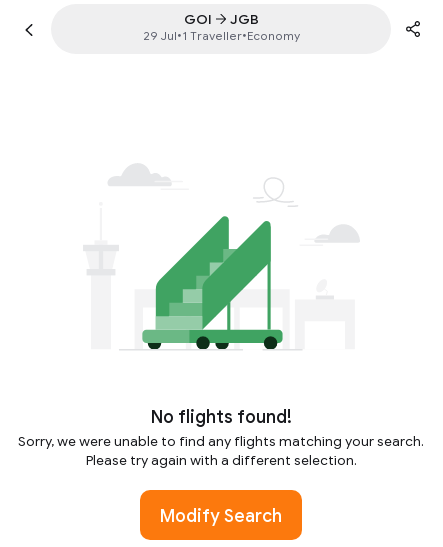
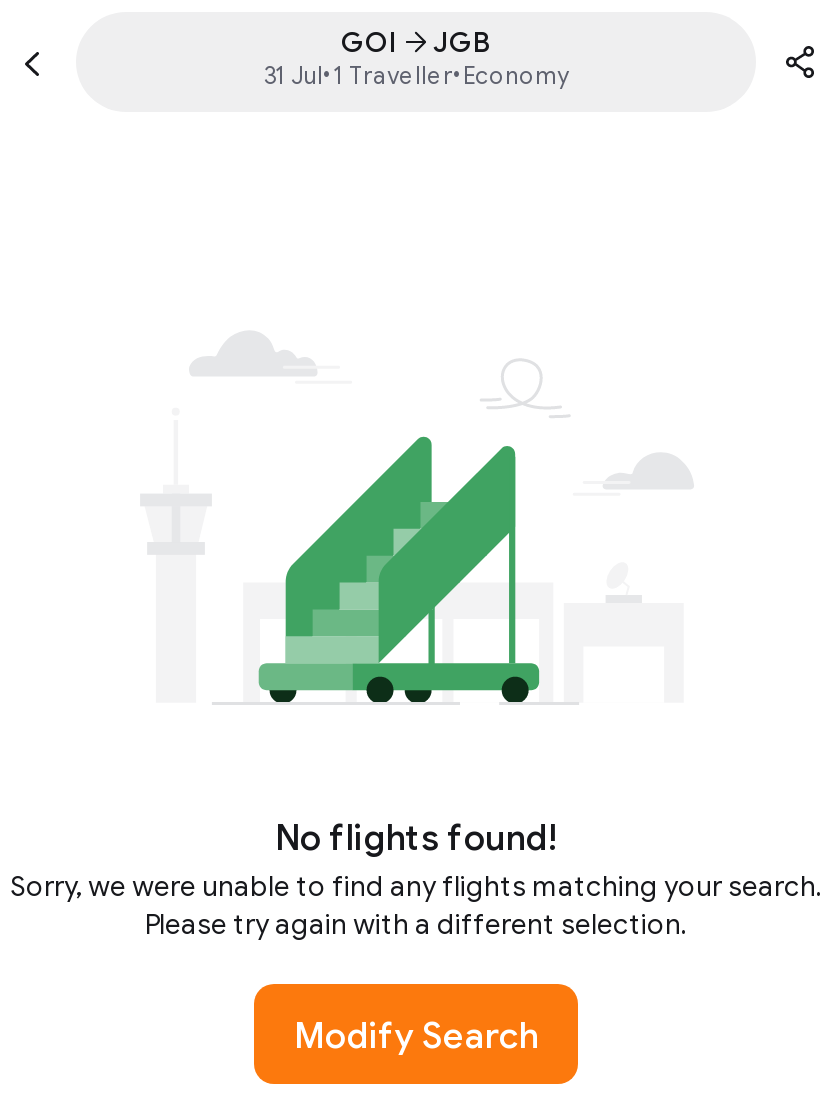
- 29 Jul • 1 Traveller • Economy
+ 31 Jul • 1 Traveller • Economy
